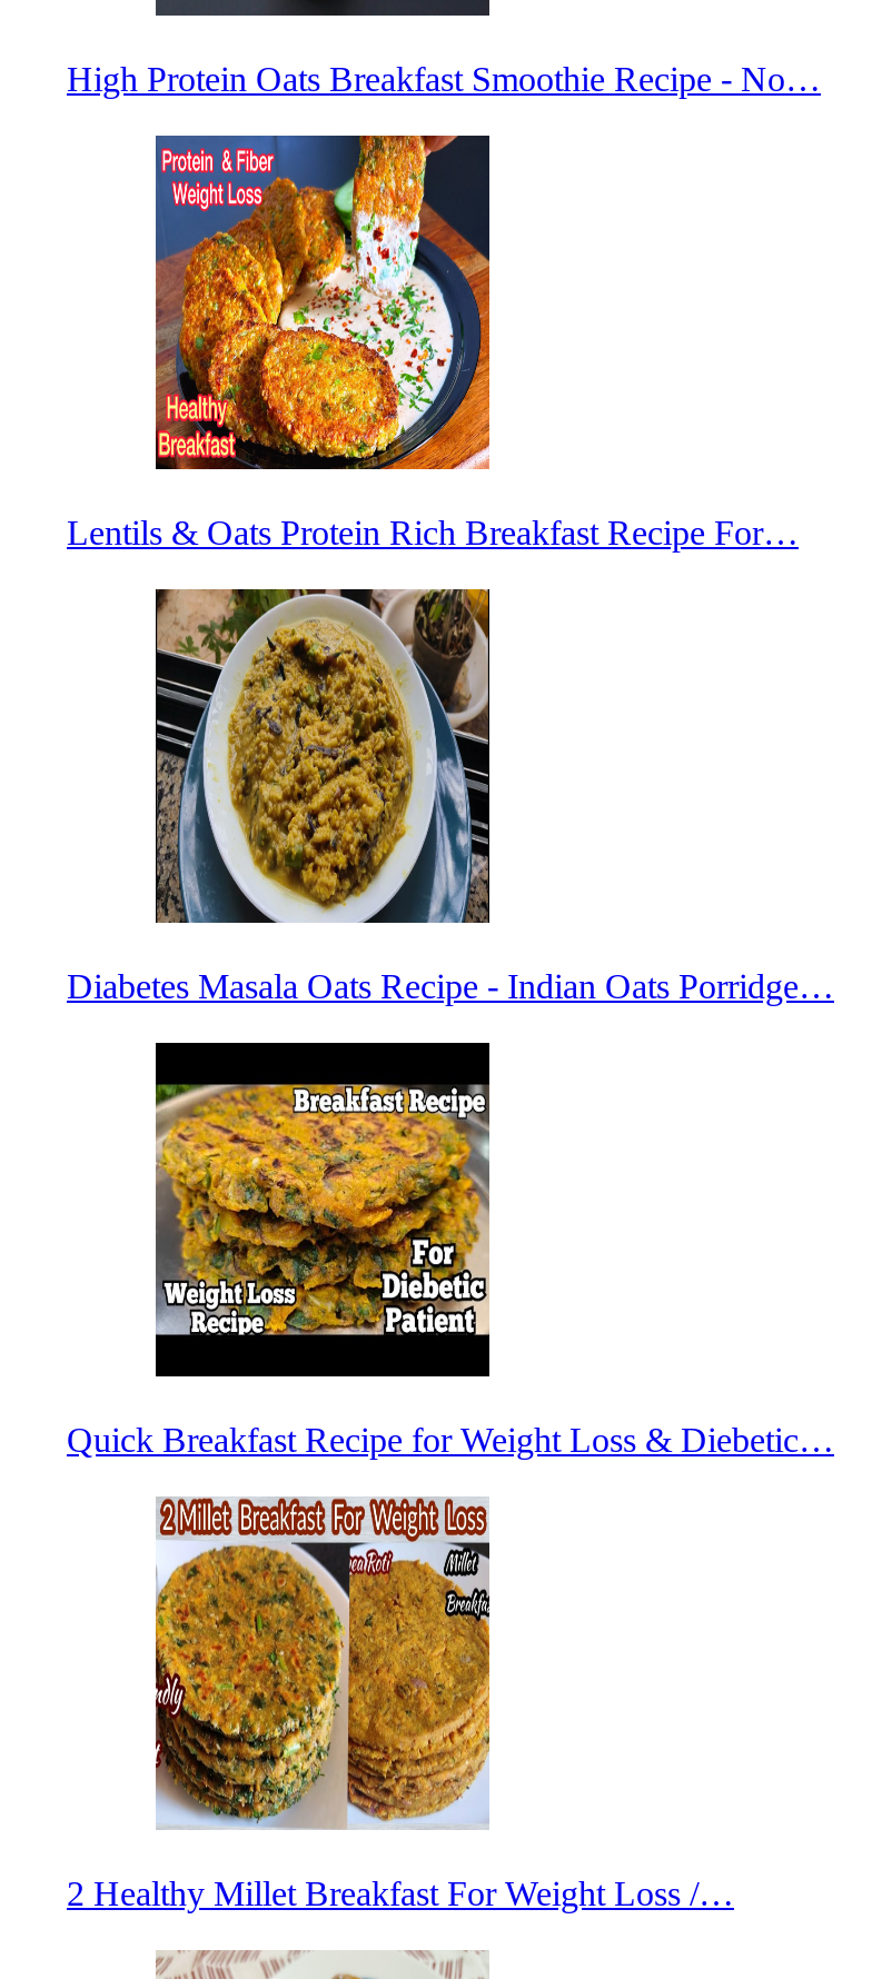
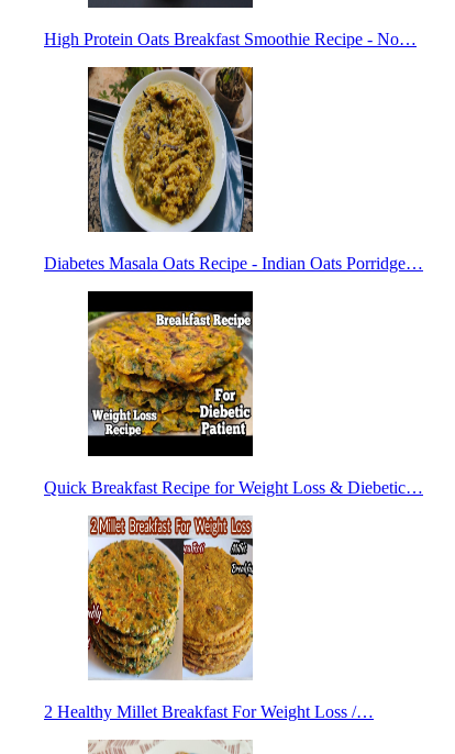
- [image]
- Lentils & Oats Protein Rich Breakfast Recipe For…
